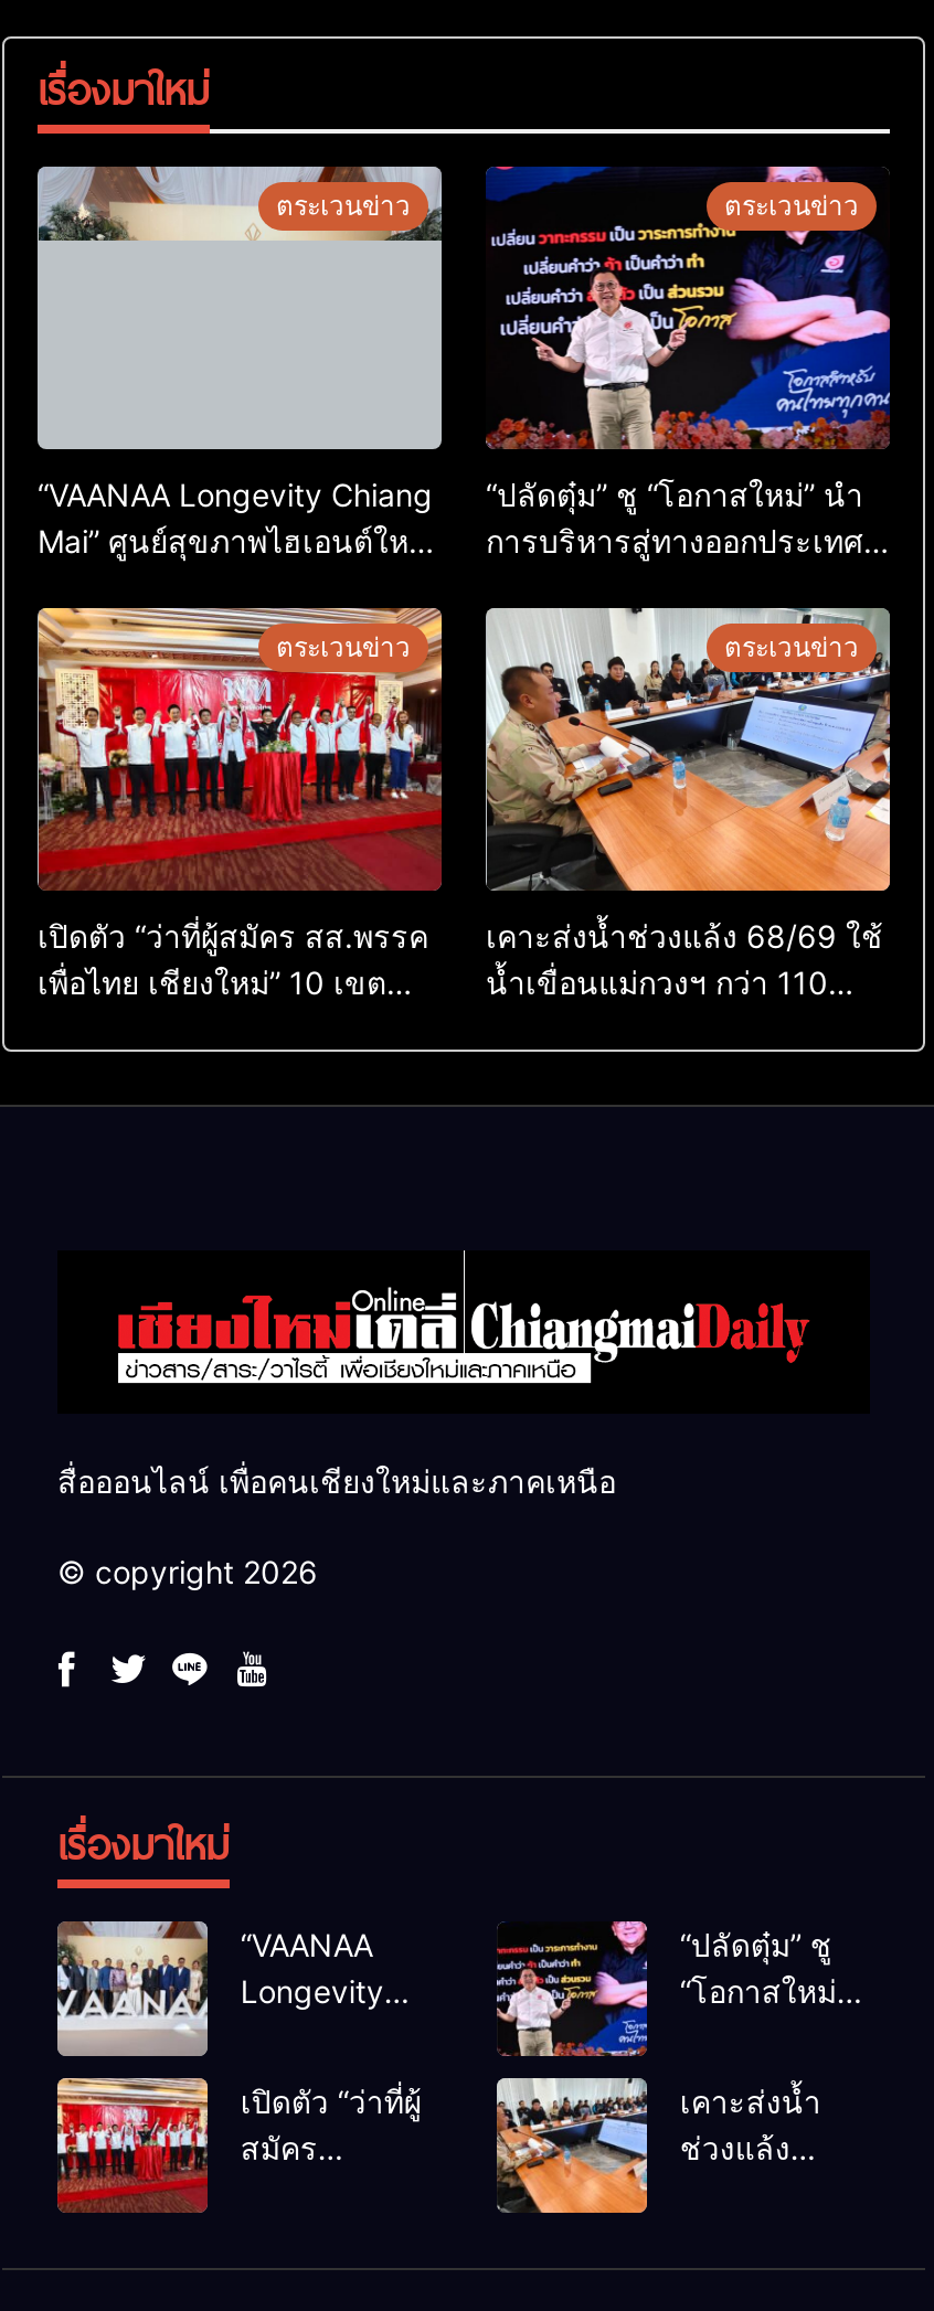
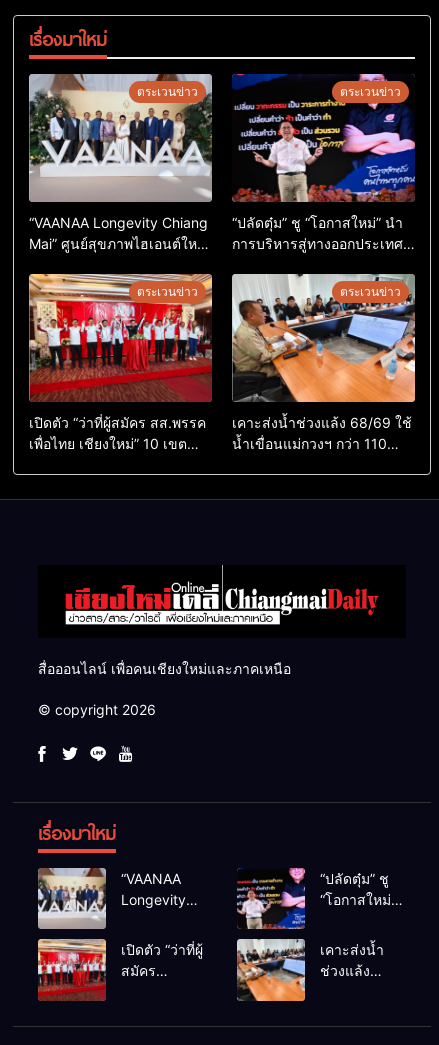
+ [image]
